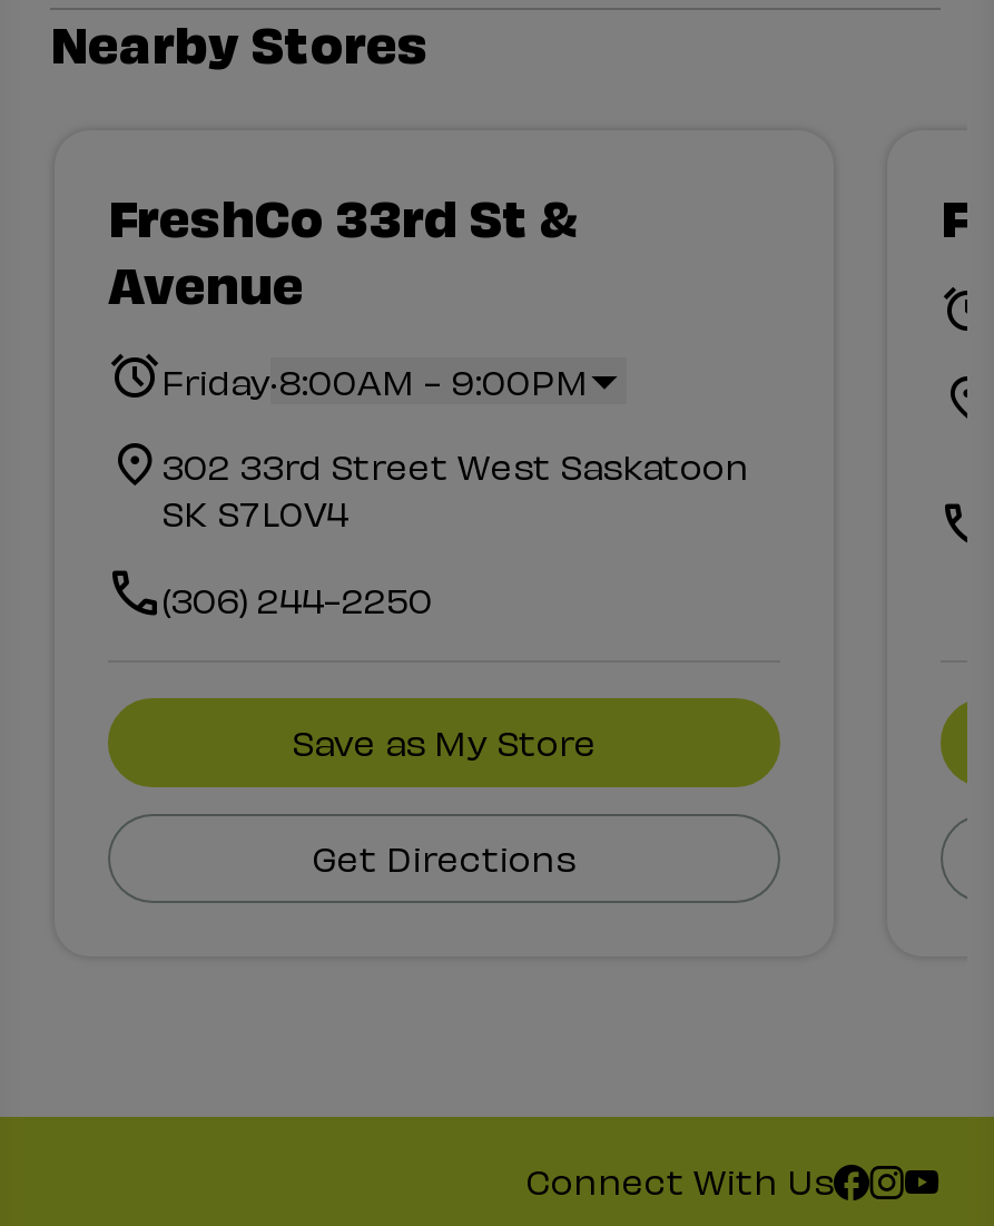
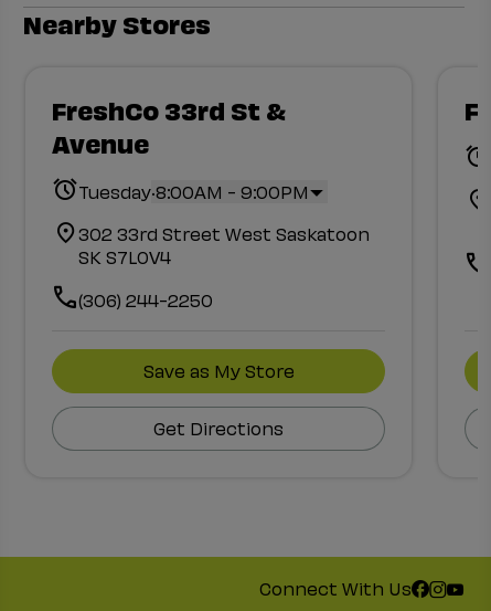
- Friday.8:00AM - 9:00PM
+ Tuesday.8:00AM - 9:00PM
